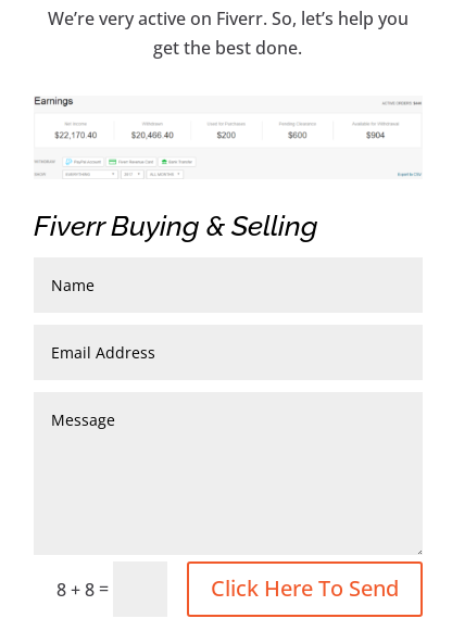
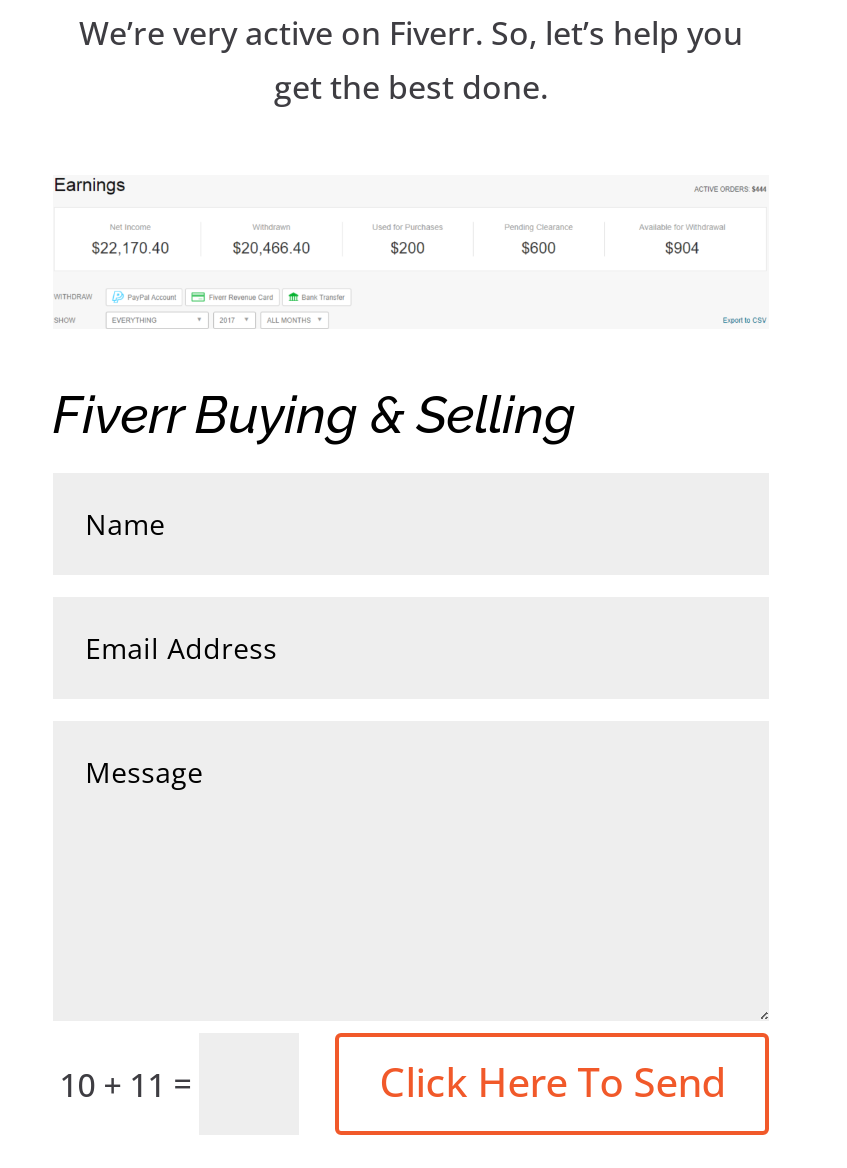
- 8 + 8 =
+ 10 + 11 =
